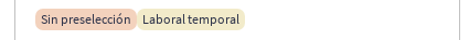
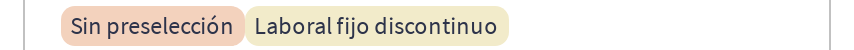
- Laboral temporal
+ Laboral fijo discontinuo
